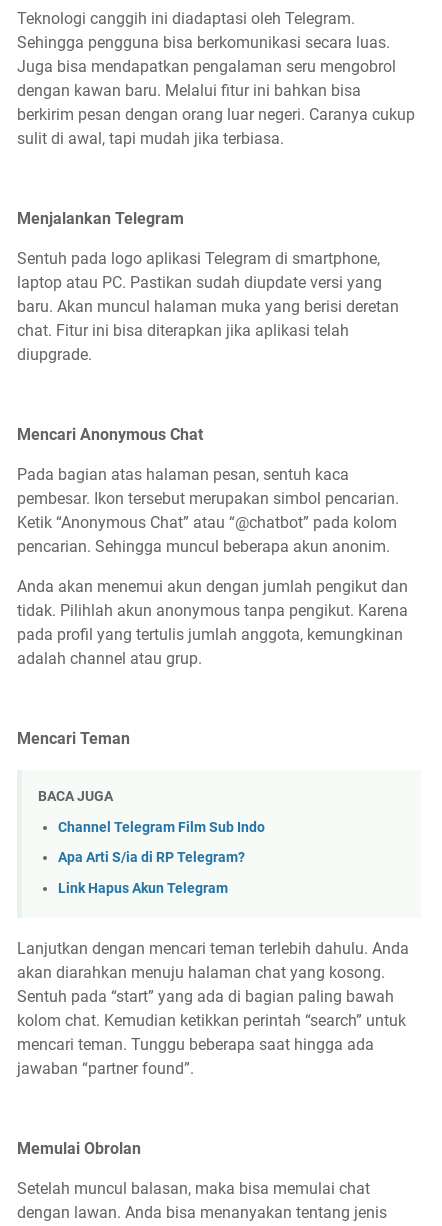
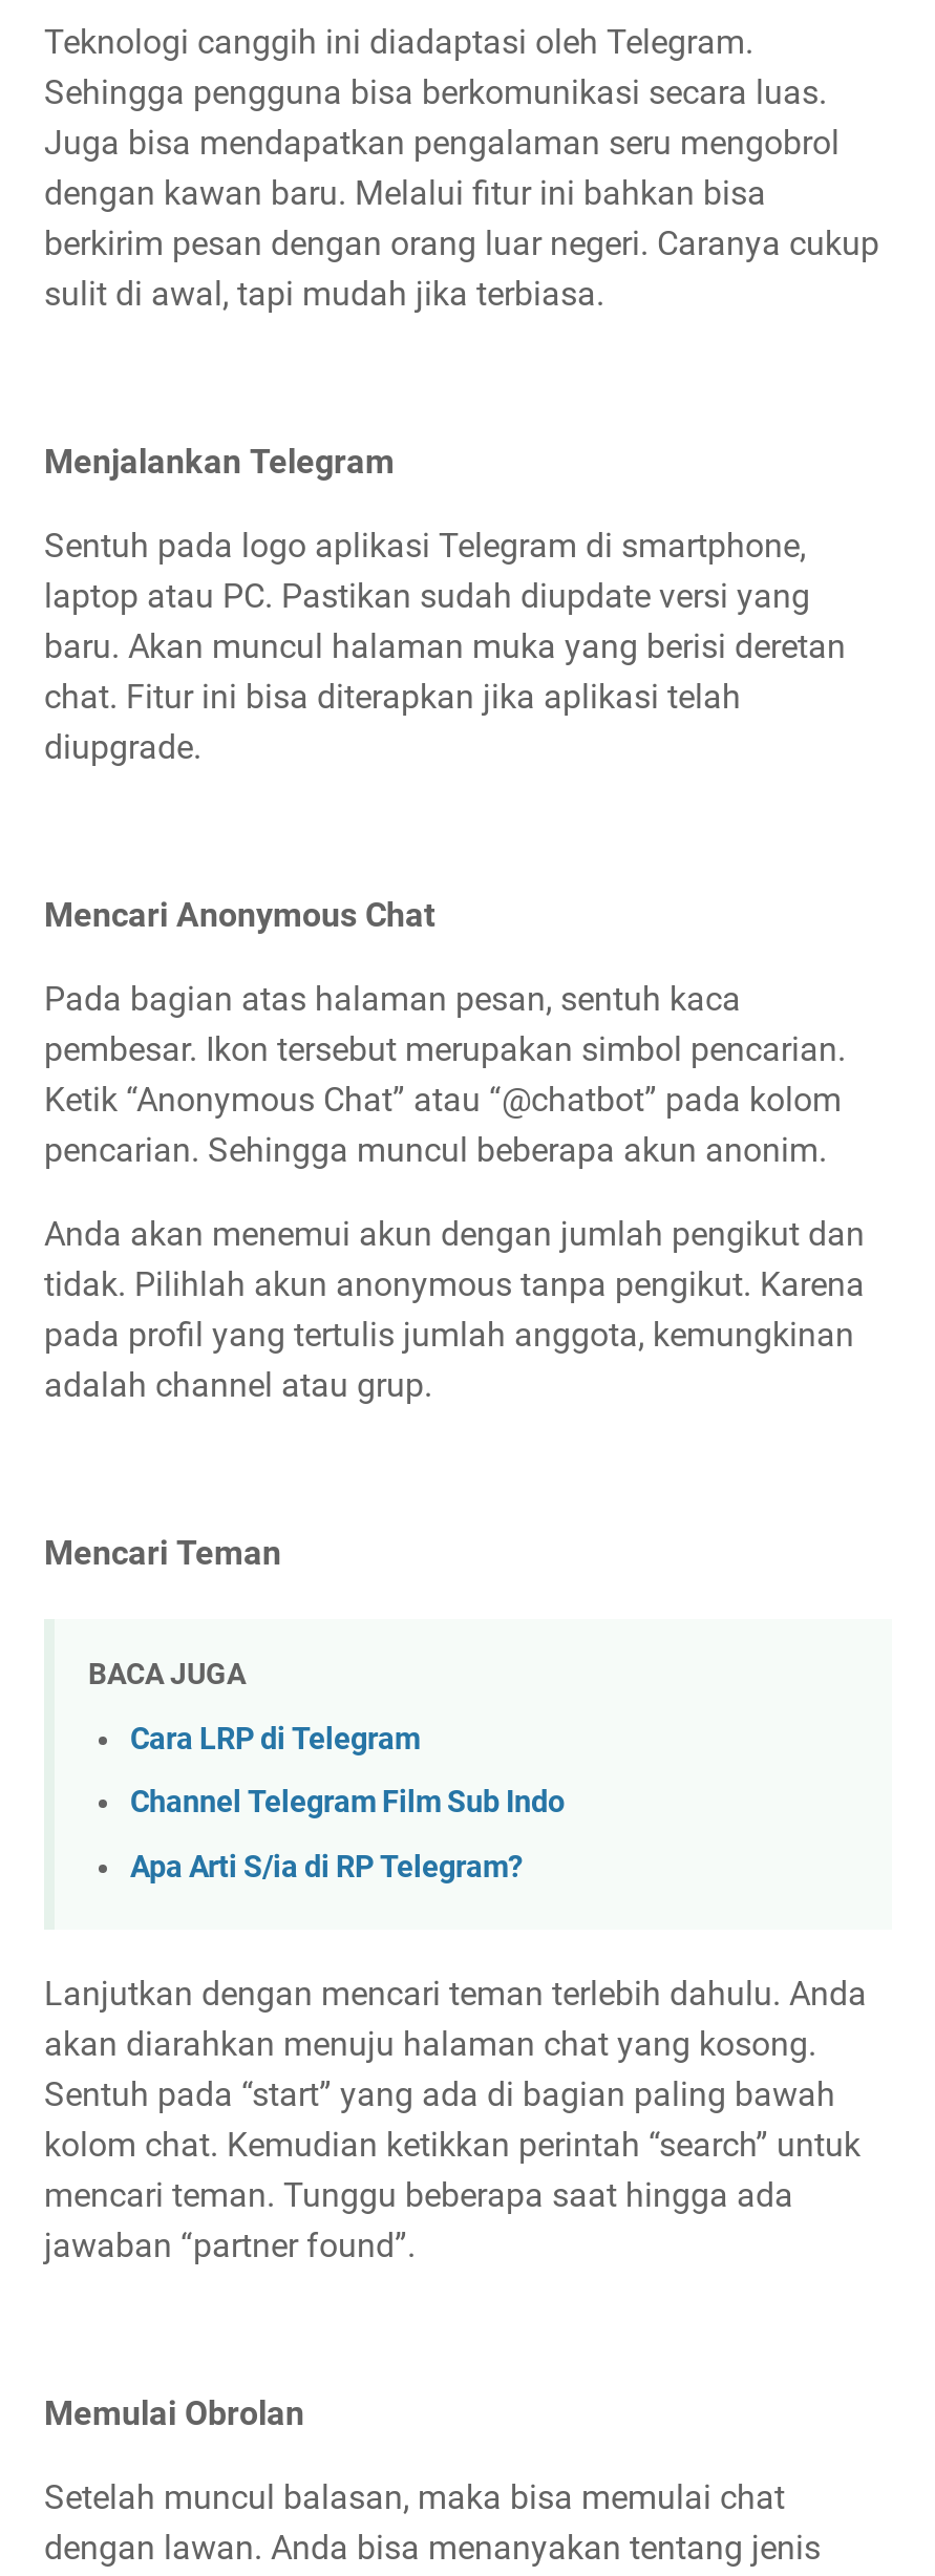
+ Cara LRP di Telegram

moved down: Channel Telegram Film Sub Indo | Apa Arti S/ia di RP Telegram?

- Link Hapus Akun Telegram
